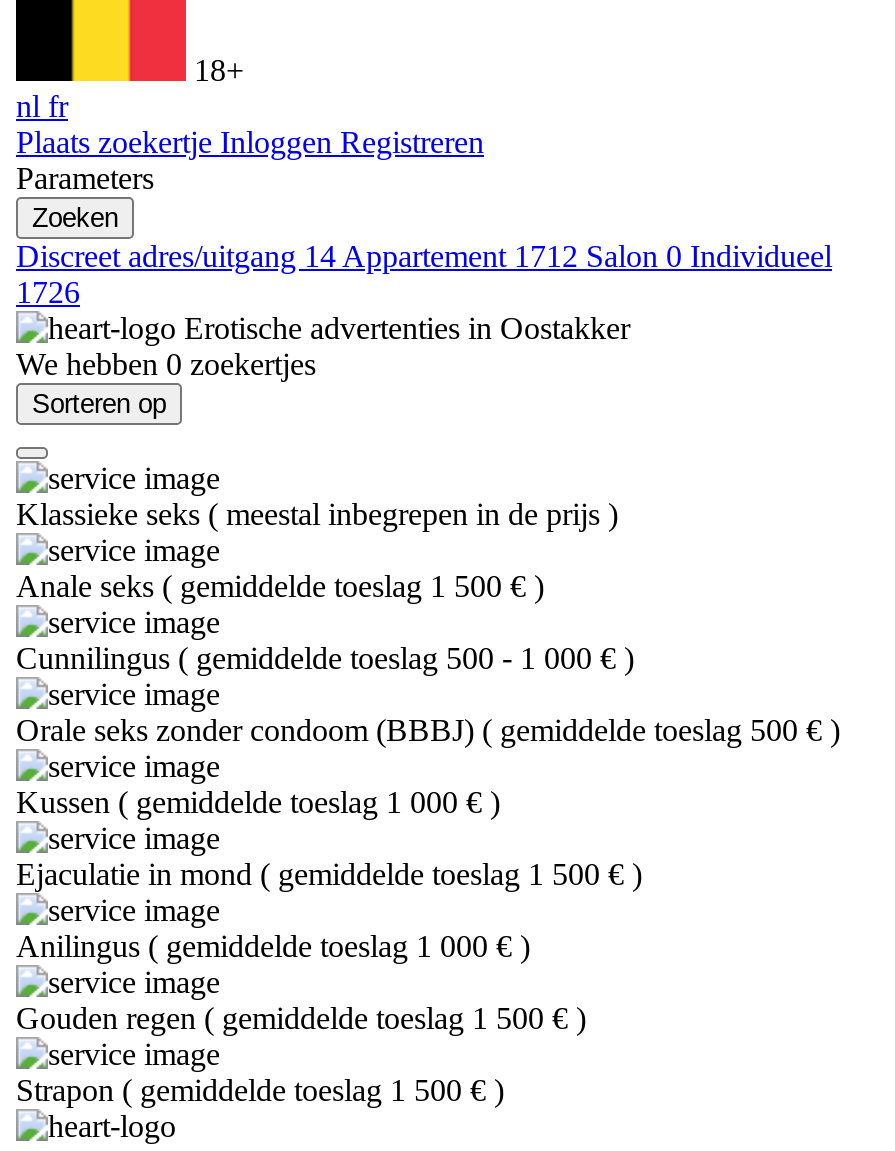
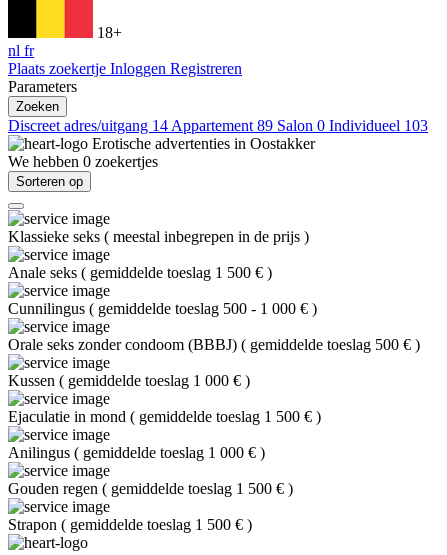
- Discreet adres/uitgang 14 Appartement 1712 Salon 0 Individueel
- 1726
+ Discreet adres/uitgang 14 Appartement 89 Salon 0 Individueel 103
